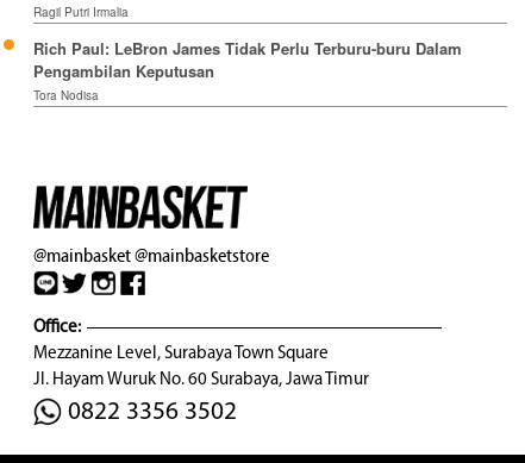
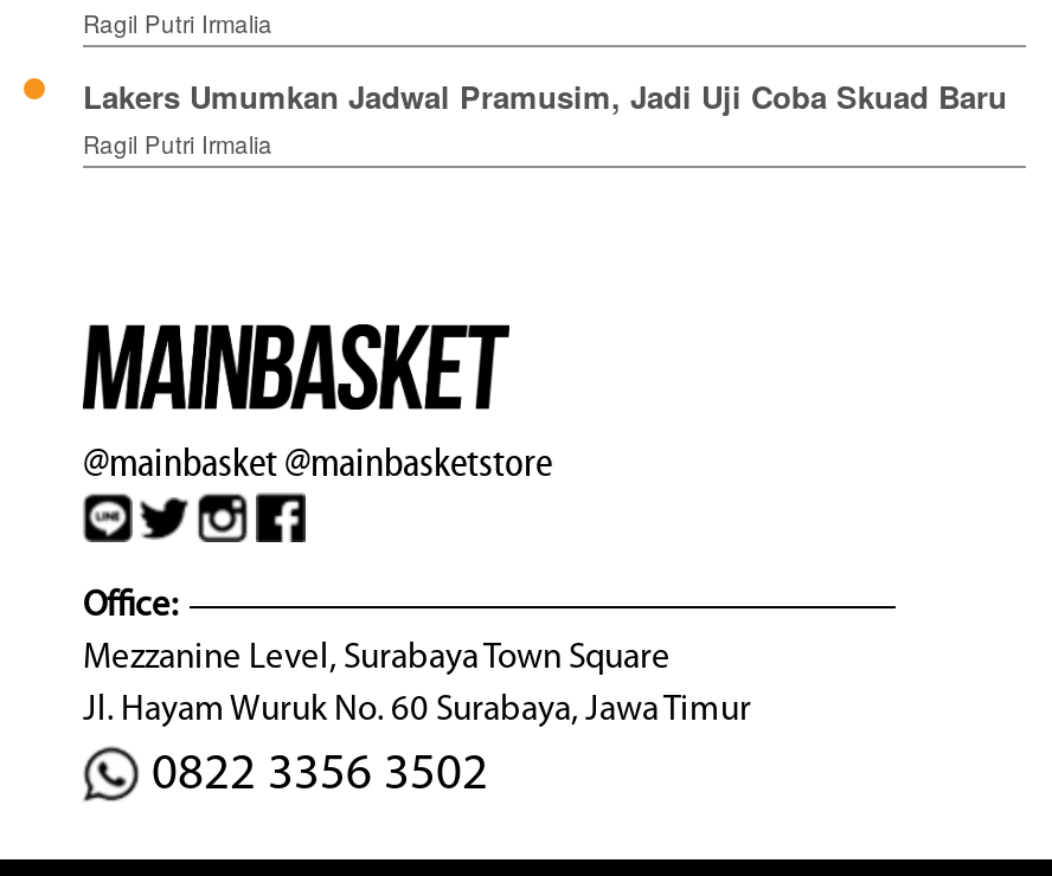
- Rich Paul: LeBron James Tidak Perlu Terburu-buru Dalam
- Pengambilan Keputusan
- Tora Nodisa
+ Lakers Umumkan Jadwal Pramusim, Jadi Uji Coba Skuad Baru
+ Ragil Putri Irmalia
